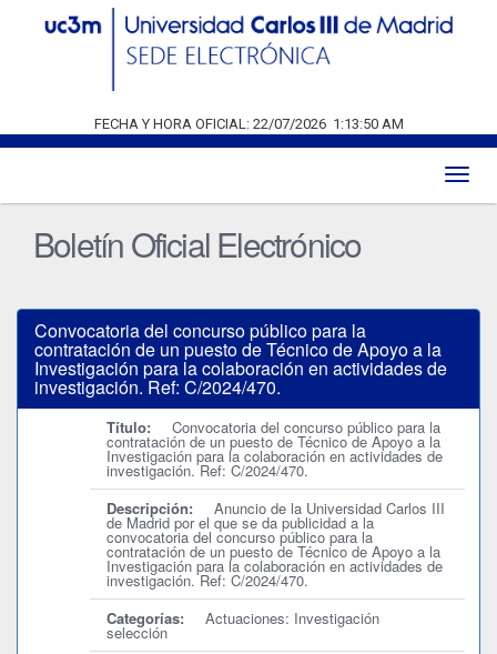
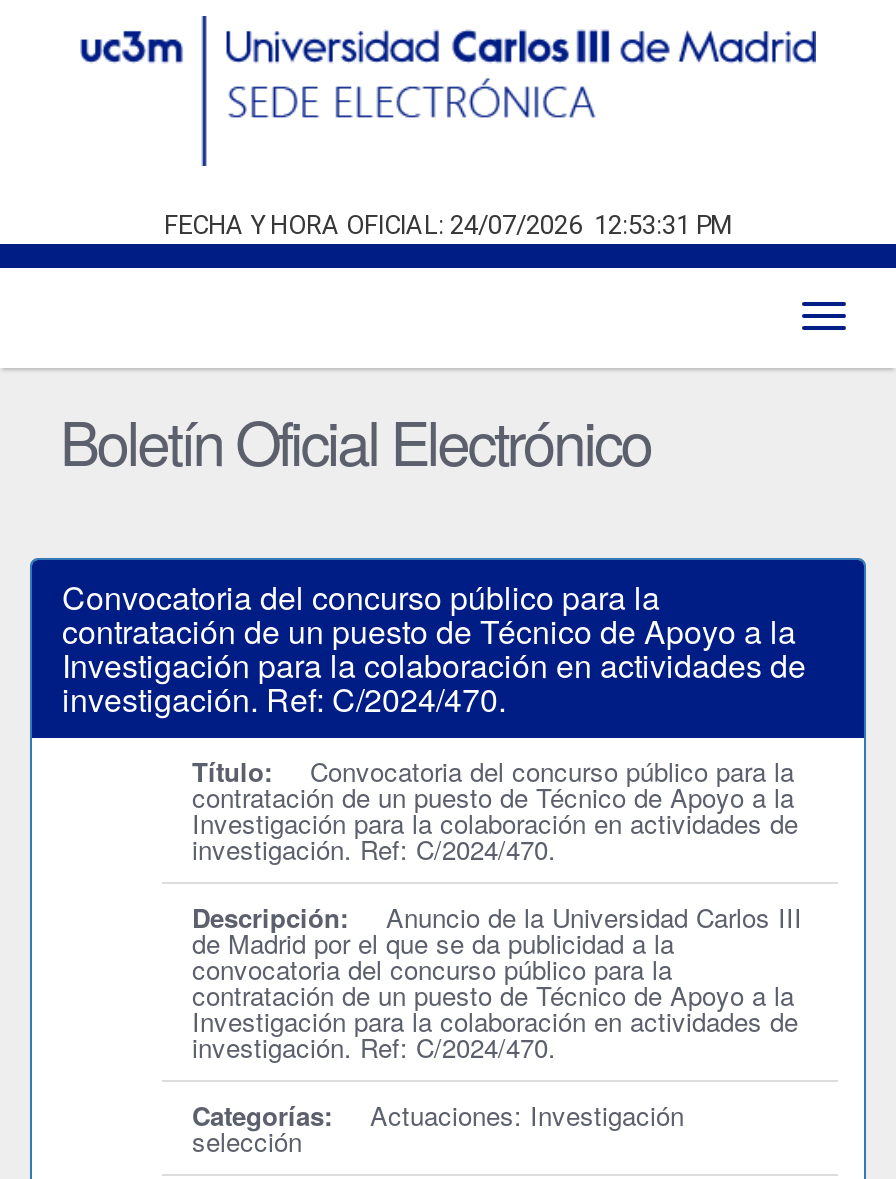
- FECHA Y HORA OFICIAL: 22/07/2026 1:13:50 AM
+ FECHA Y HORA OFICIAL: 24/07/2026 12:53:31 PM
